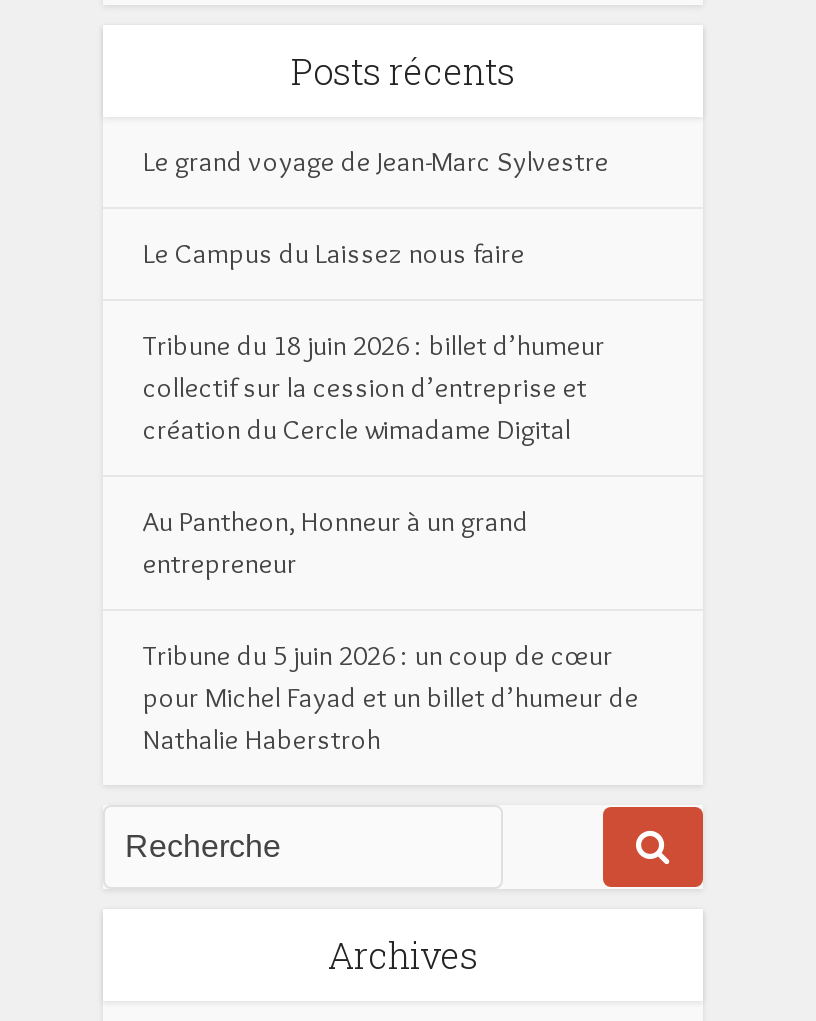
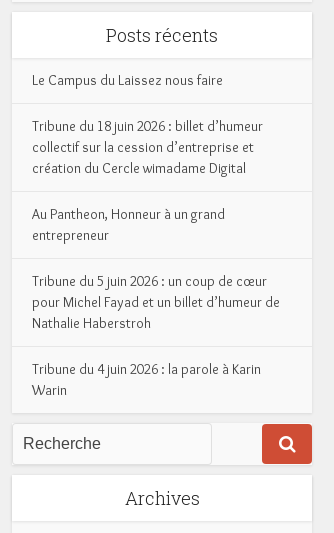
- Le grand voyage de Jean-Marc Sylvestre

moved up: Le Campus du Laissez nous faire | Tribune du 18 juin 2026 : billet d’humeur | collectif sur la cession d’entreprise et | ... | pour Michel Fayad et un billet d’humeur de | Nathalie Haberstroh

+ Tribune du 4 juin 2026 : la parole à Karin
+ Warin
